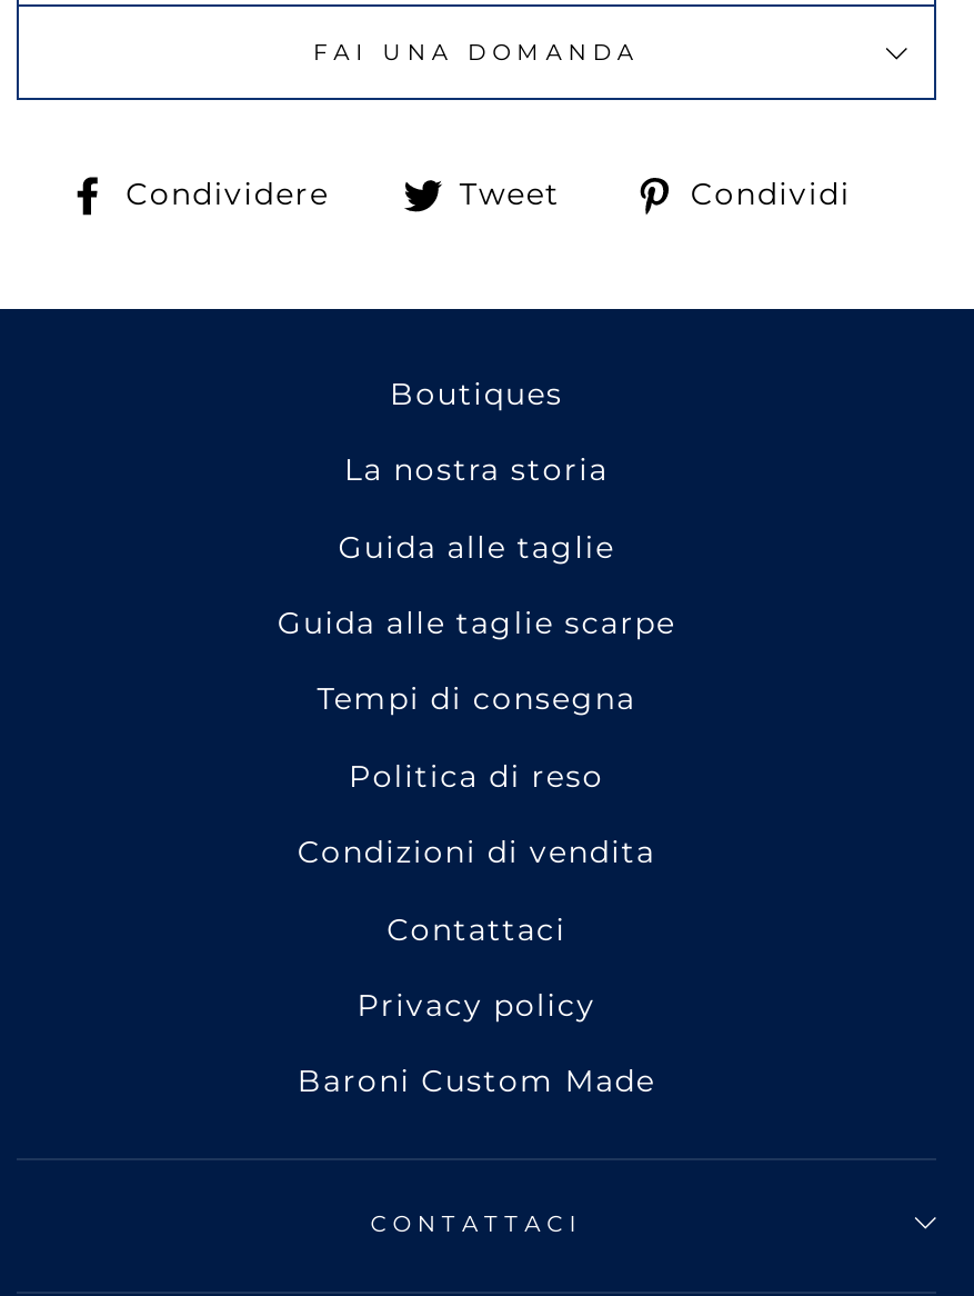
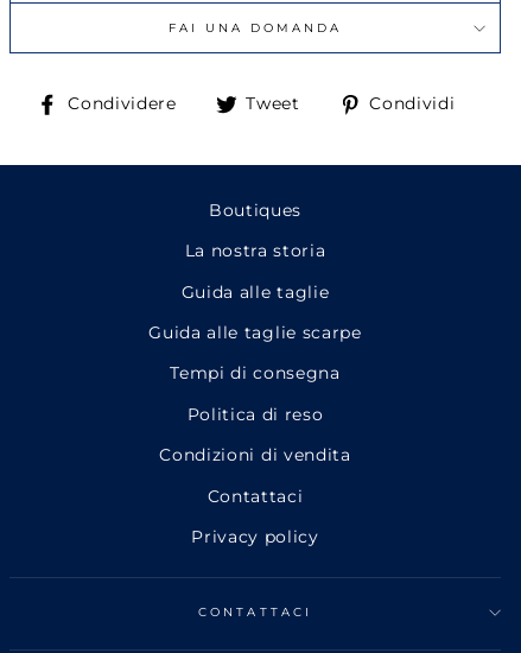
- Baroni Custom Made
